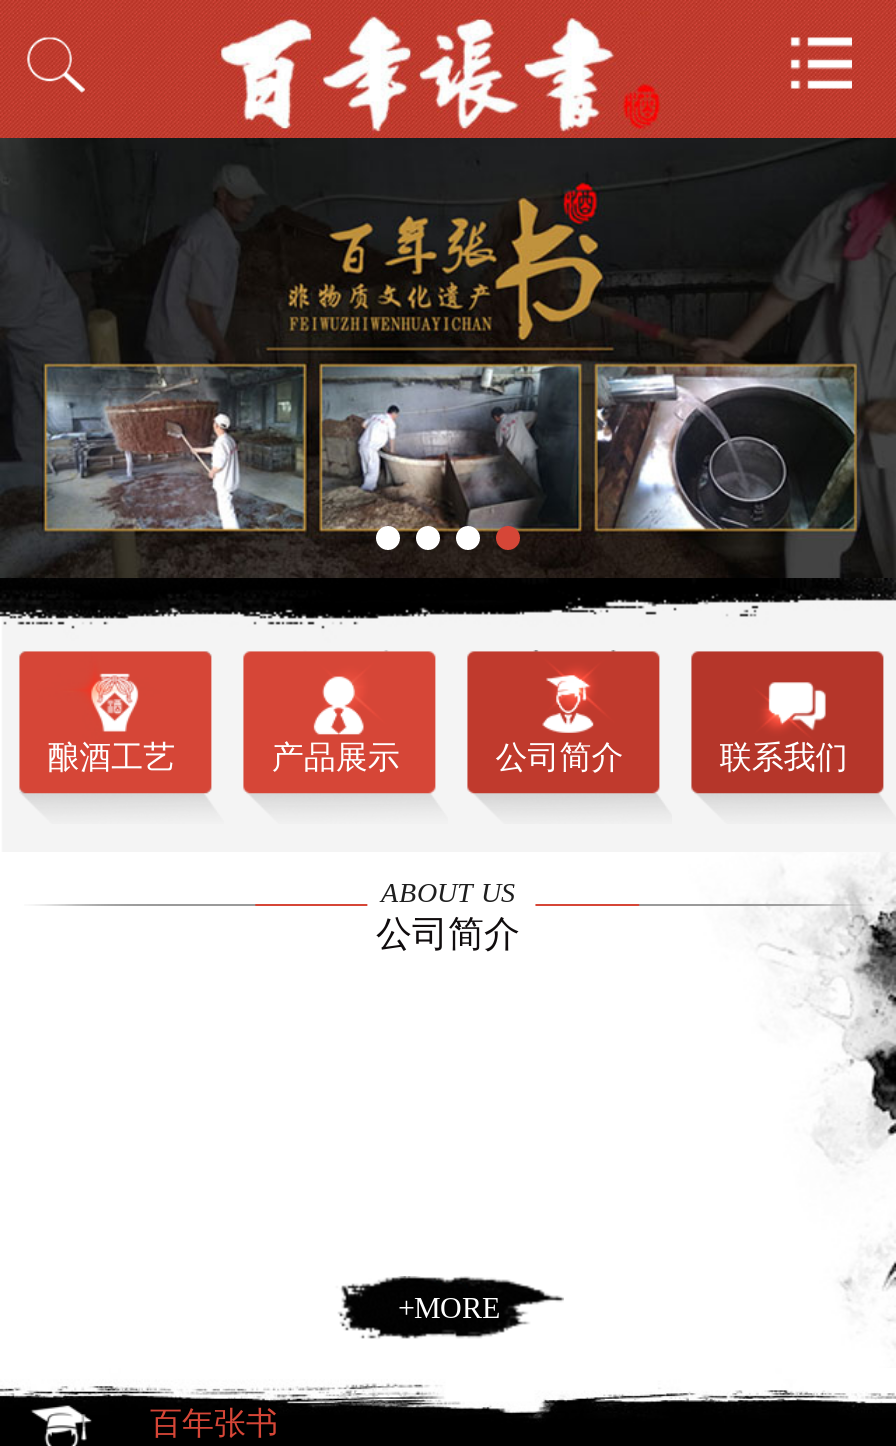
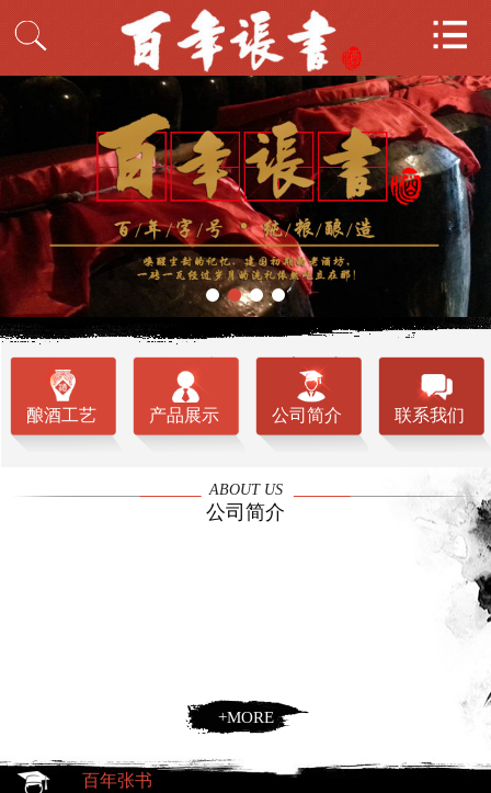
- [image]
+ [image]
